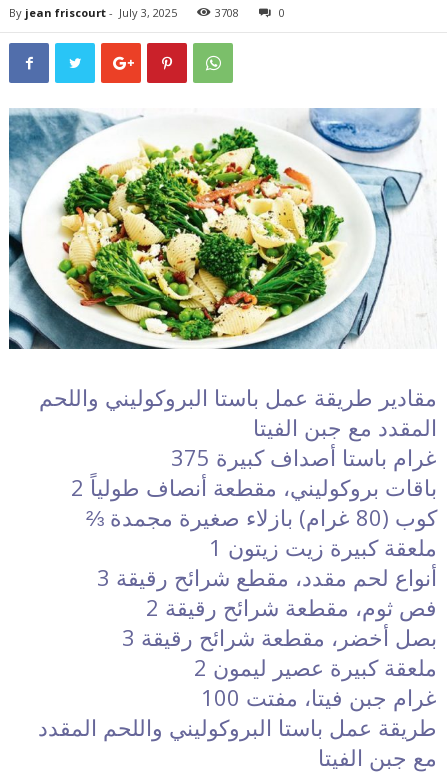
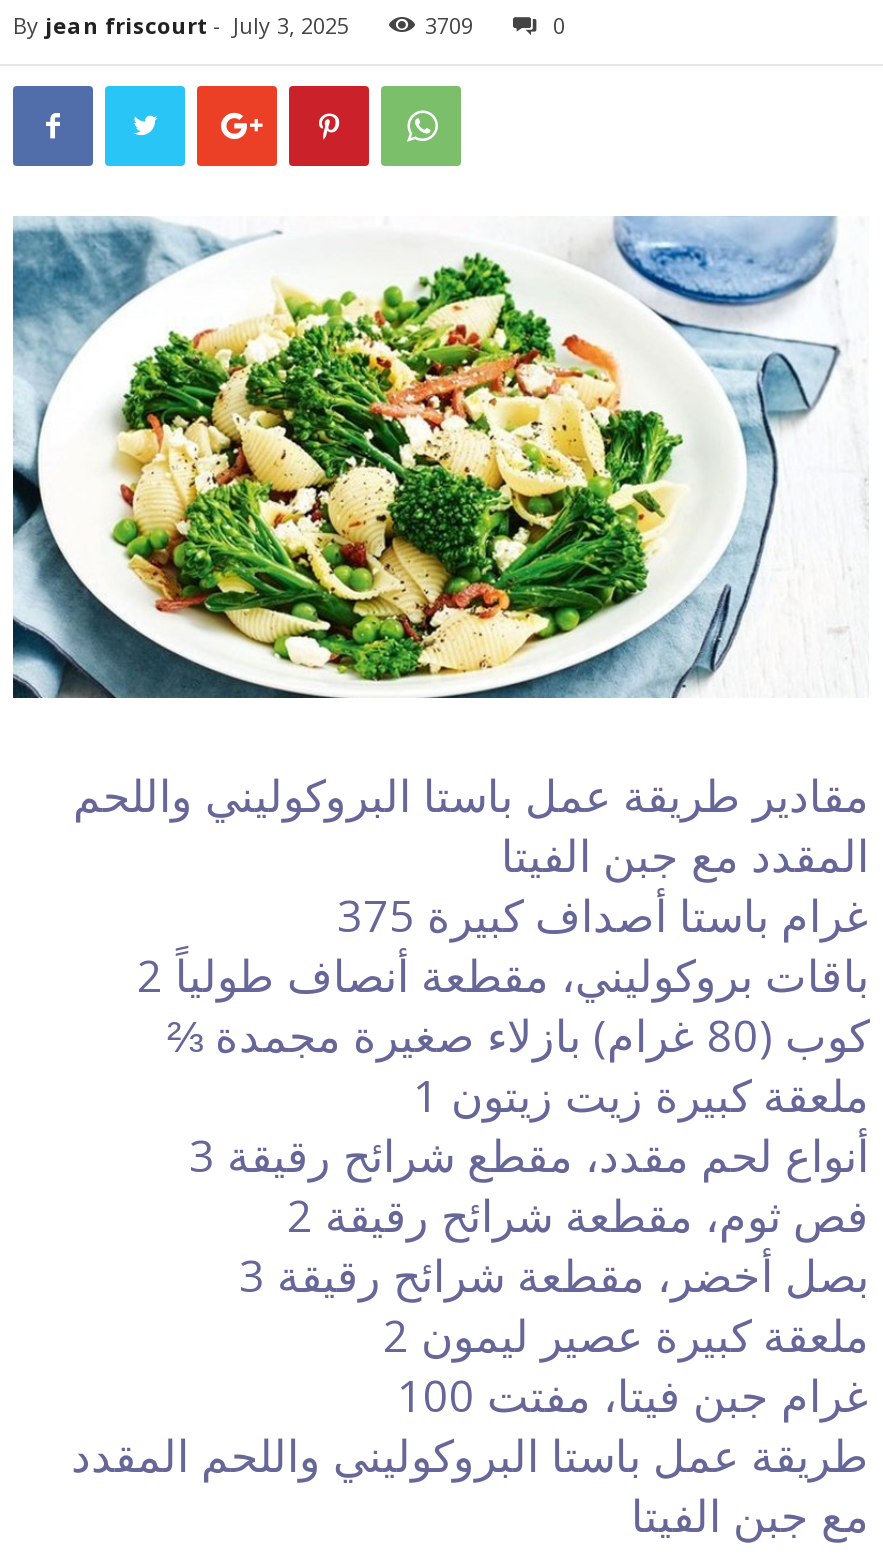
- 3708
+ 3709
